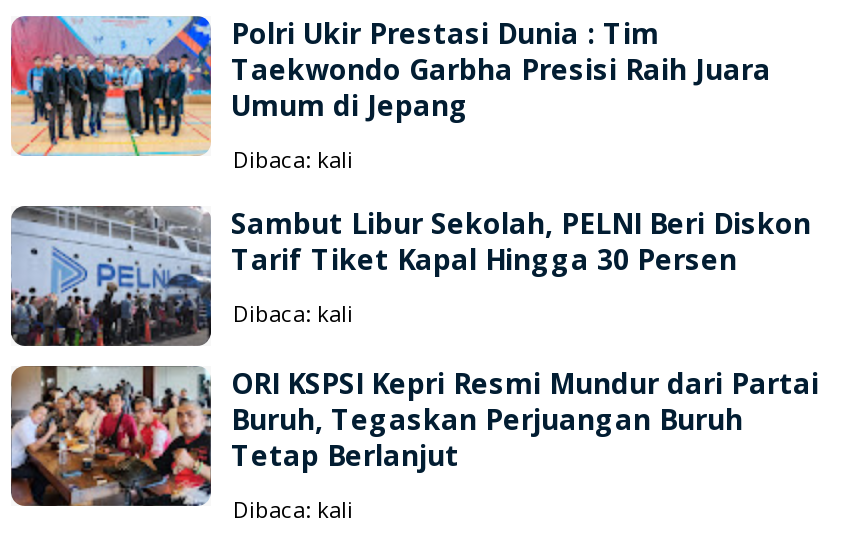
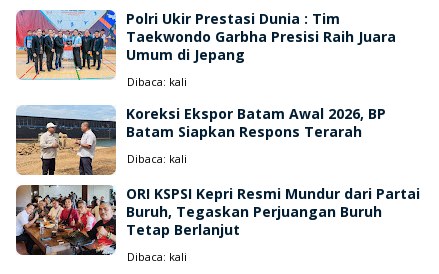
- [image]
- Sambut Libur Sekolah, PELNI Beri Diskon
- Tarif Tiket Kapal Hingga 30 Persen
+ [image]
+ Koreksi Ekspor Batam Awal 2026, BP
+ Batam Siapkan Respons Terarah
